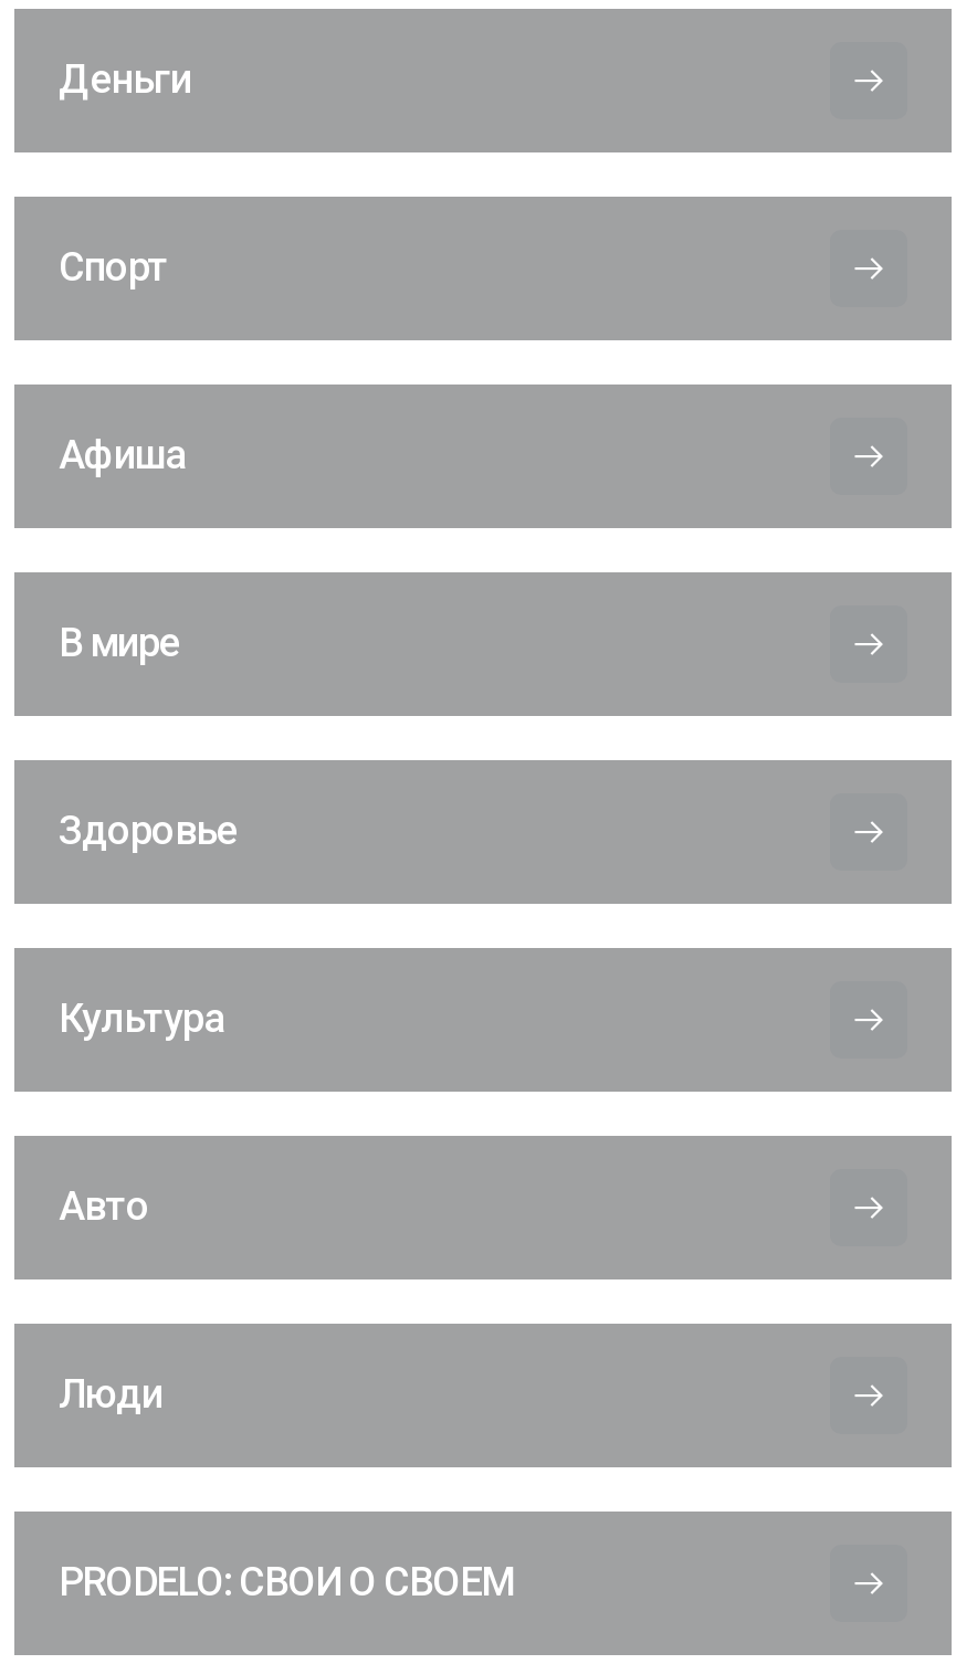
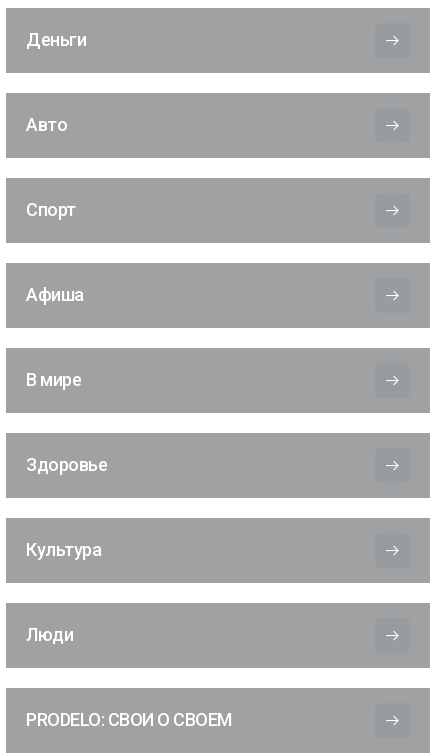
moved down: Спорт | Афиша | В мире | Здоровье | Культура

moved up: Авто
